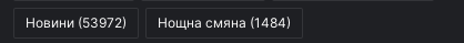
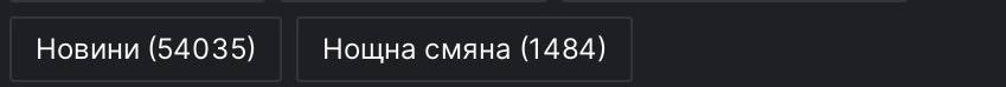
- Новини (53972) Нощна смяна (1484)
+ Новини (54035) Нощна смяна (1484)
